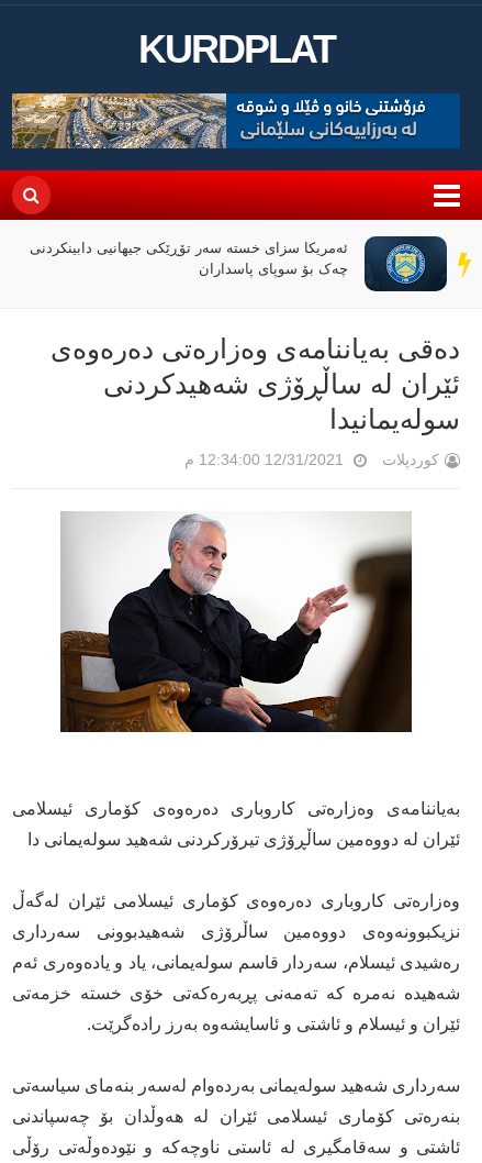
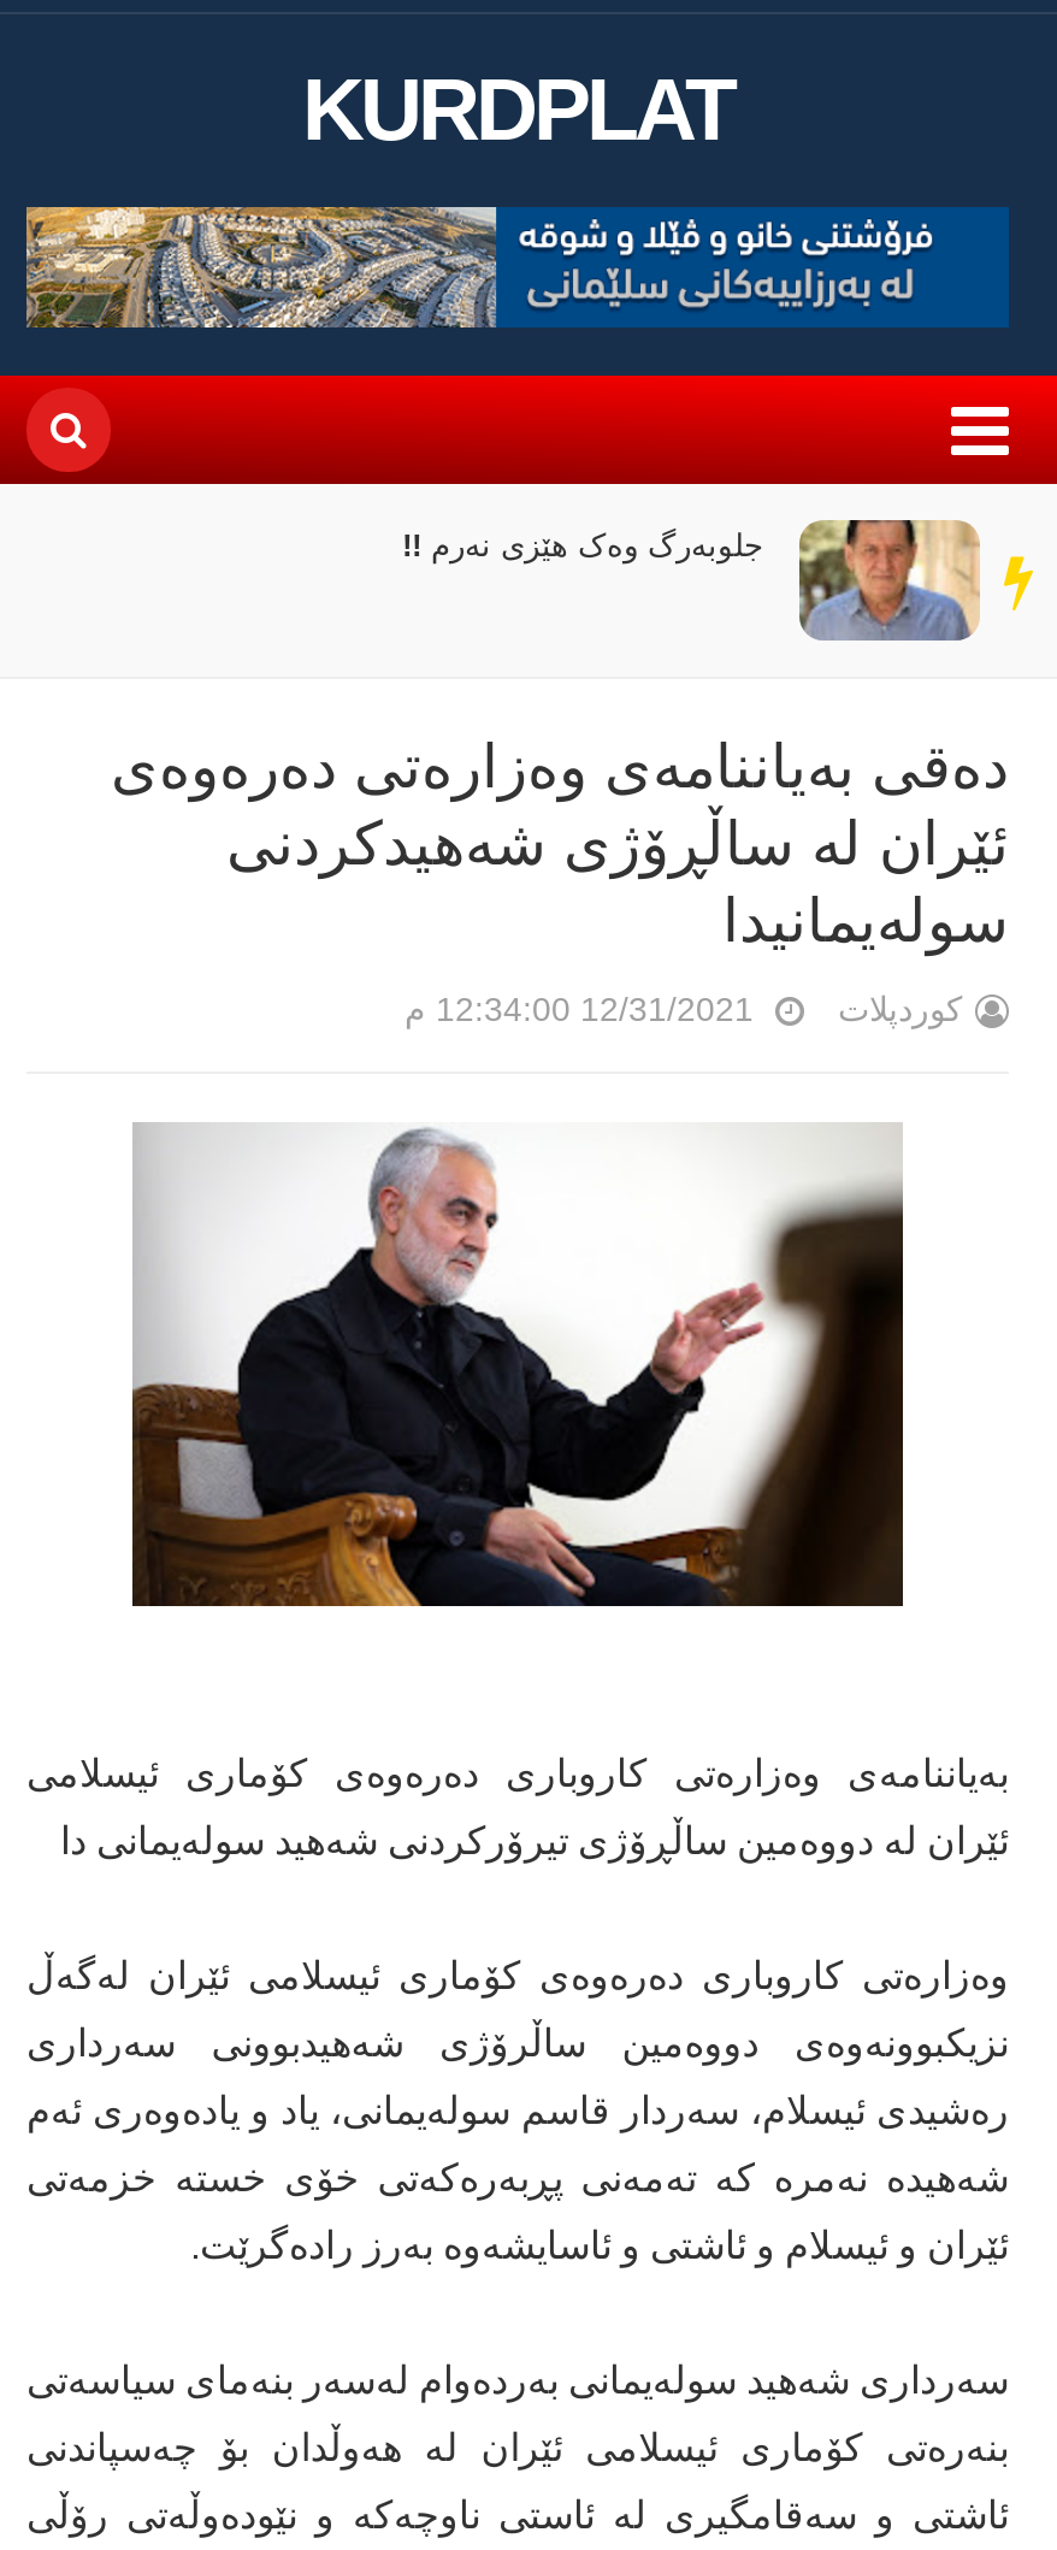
- [image]
- ئەمریکا سزای خستە سەر تۆڕێکی جیهانیی دابینکردنی
- چەک بۆ سوپای پاسداران
+ [image]
+ جلوبەرگ وەک هێزی نەرم !!
